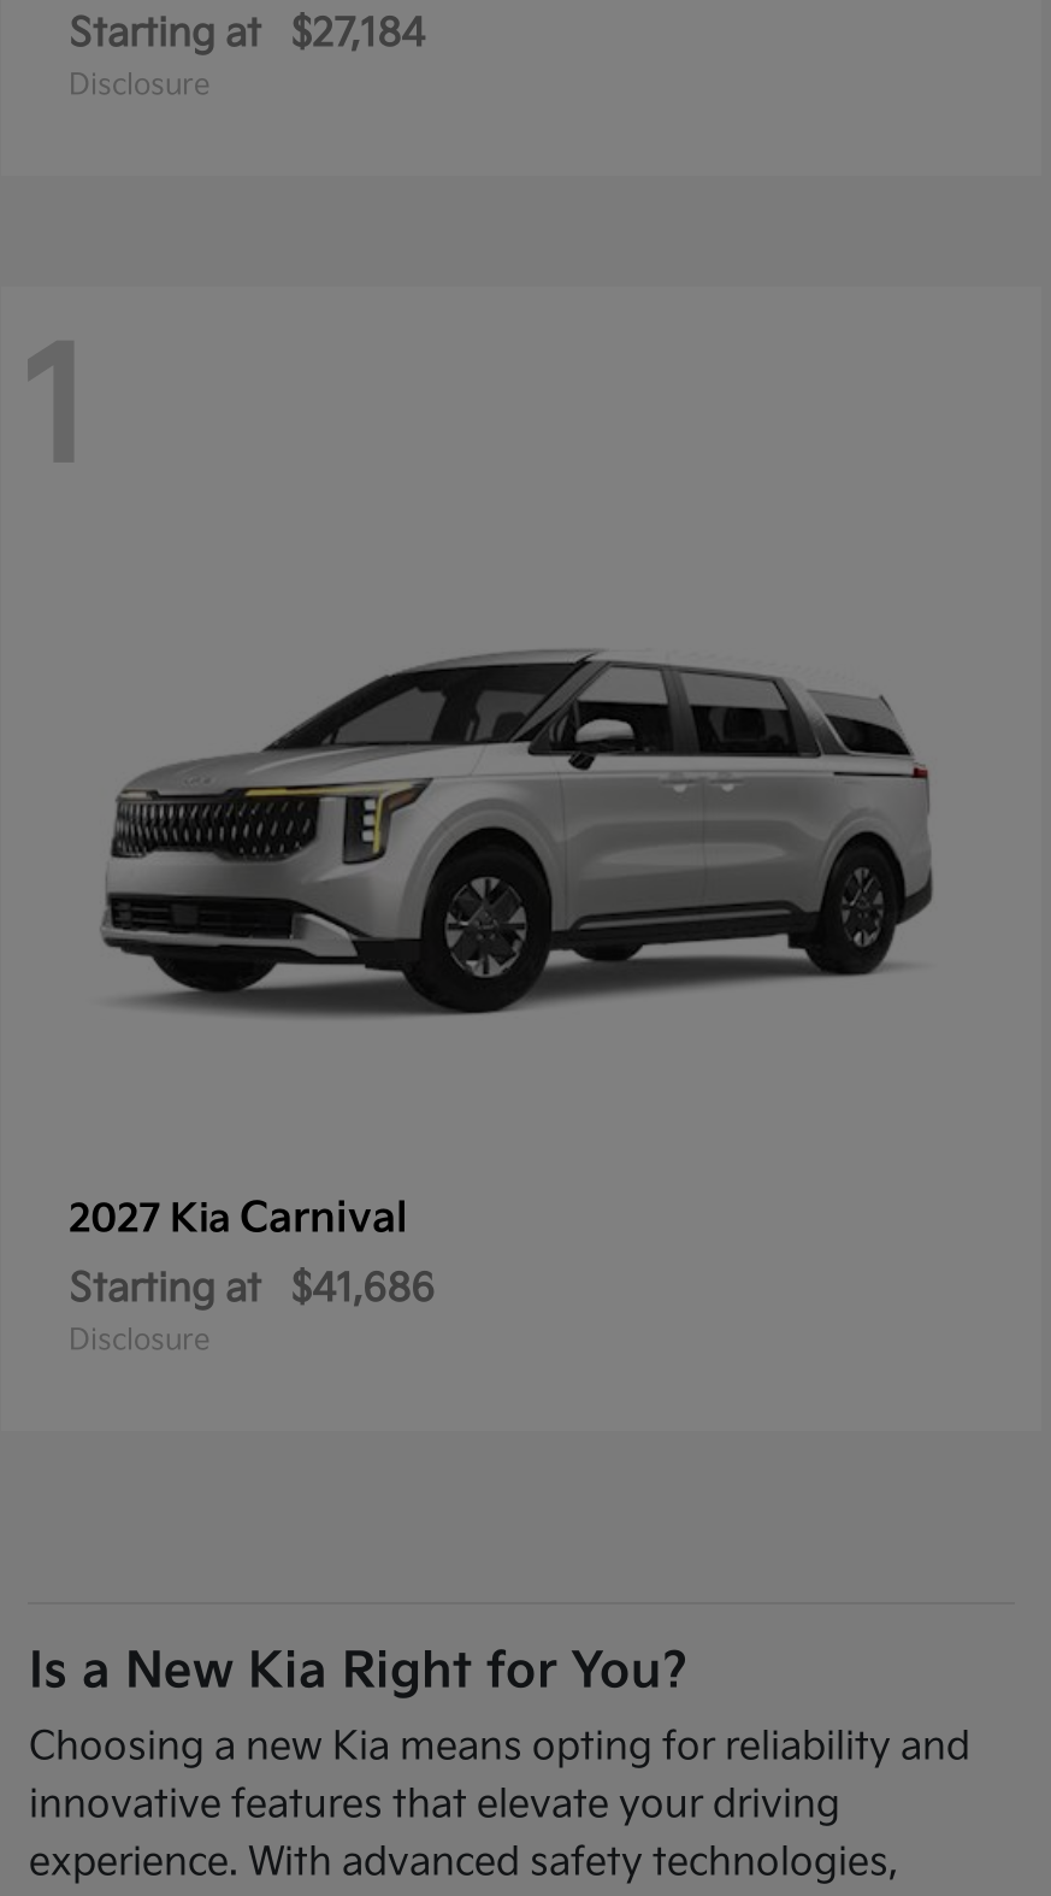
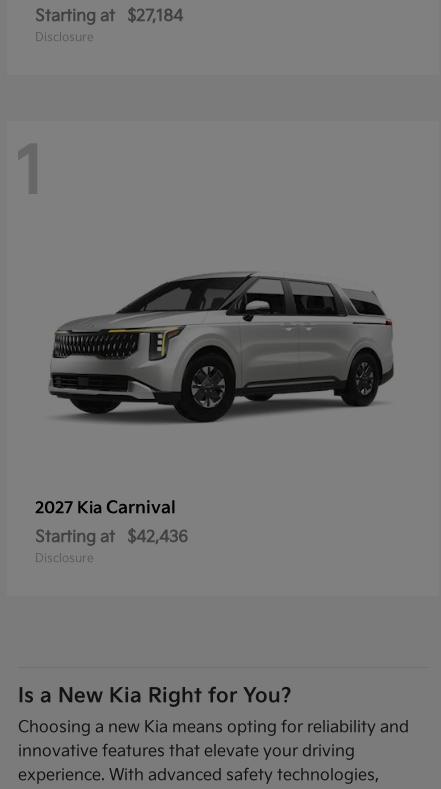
- Starting at $41,686
+ Starting at $42,436
